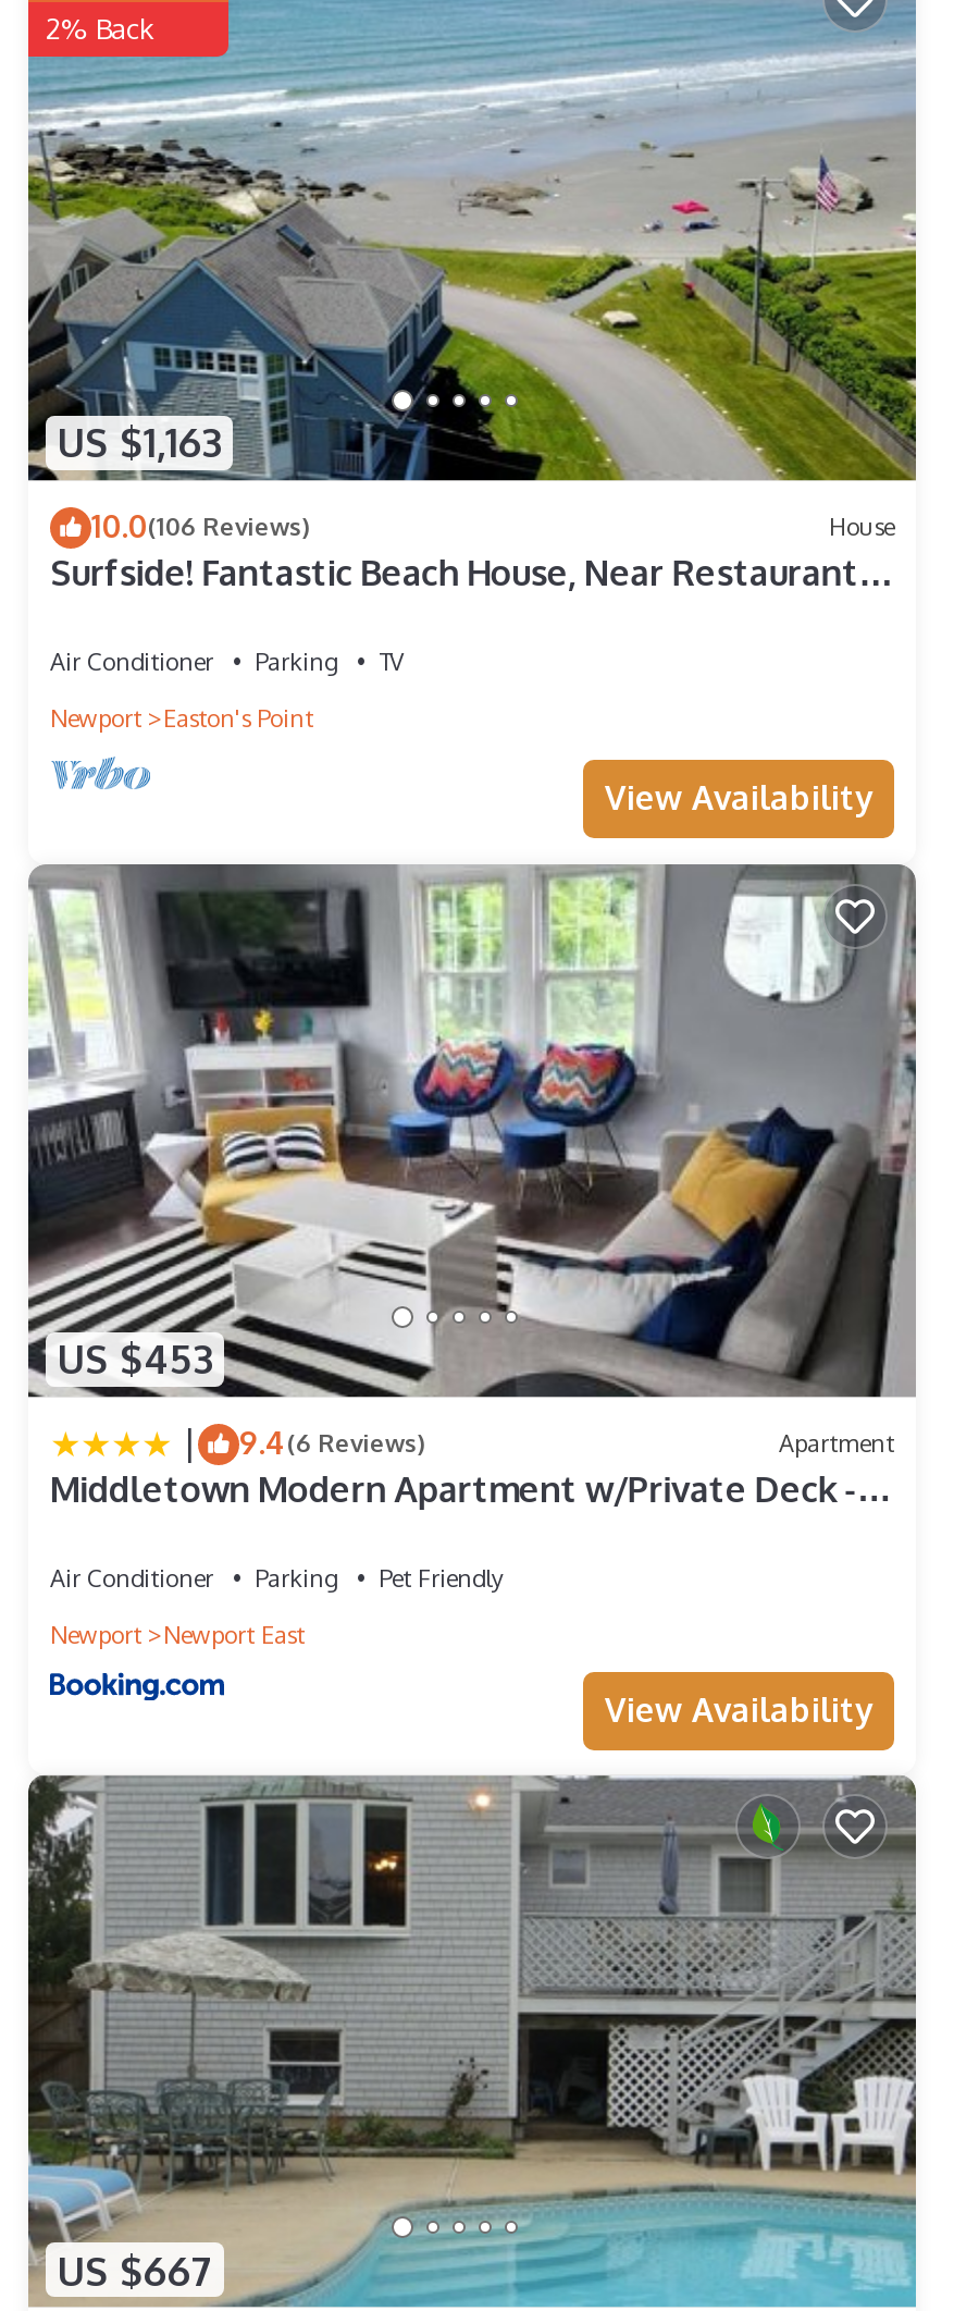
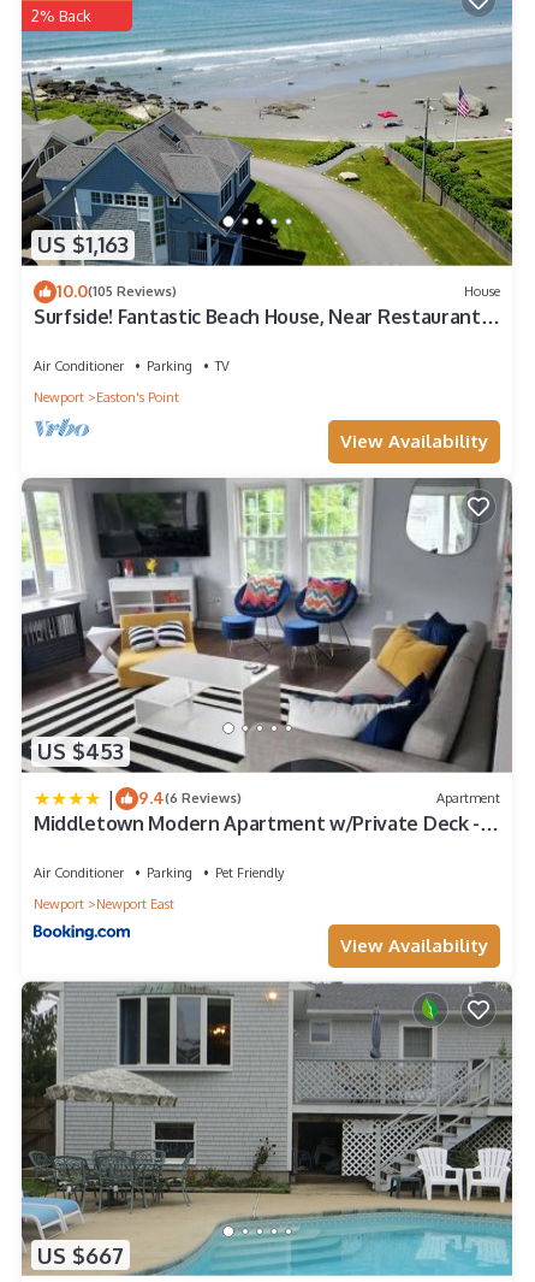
- 10.0(106 Reviews)
+ 10.0(105 Reviews)
